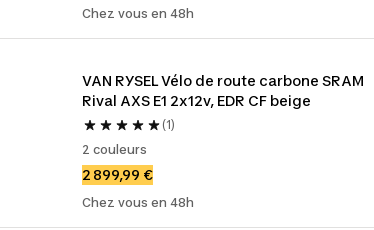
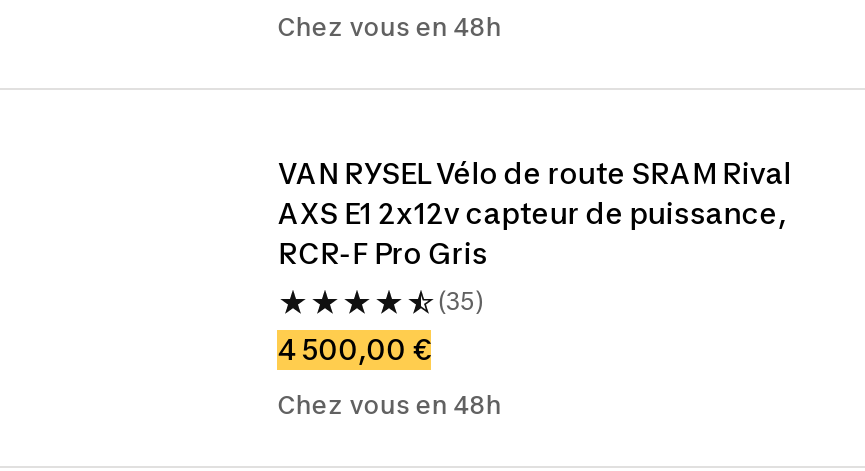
- VAN RYSEL Vélo de route carbone SRAM
- Rival AXS E1 2x12v, EDR CF beige
- (1)
- 2 couleurs
- 2 899,99 €
+ VAN RYSEL Vélo de route SRAM Rival
+ AXS E1 2x12v capteur de puissance,
+ RCR-F Pro Gris
+ (35)
+ 4 500,00 €
